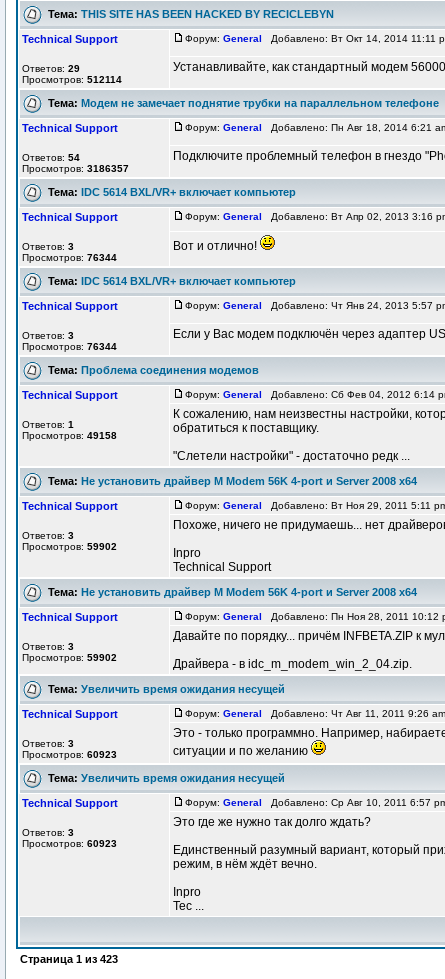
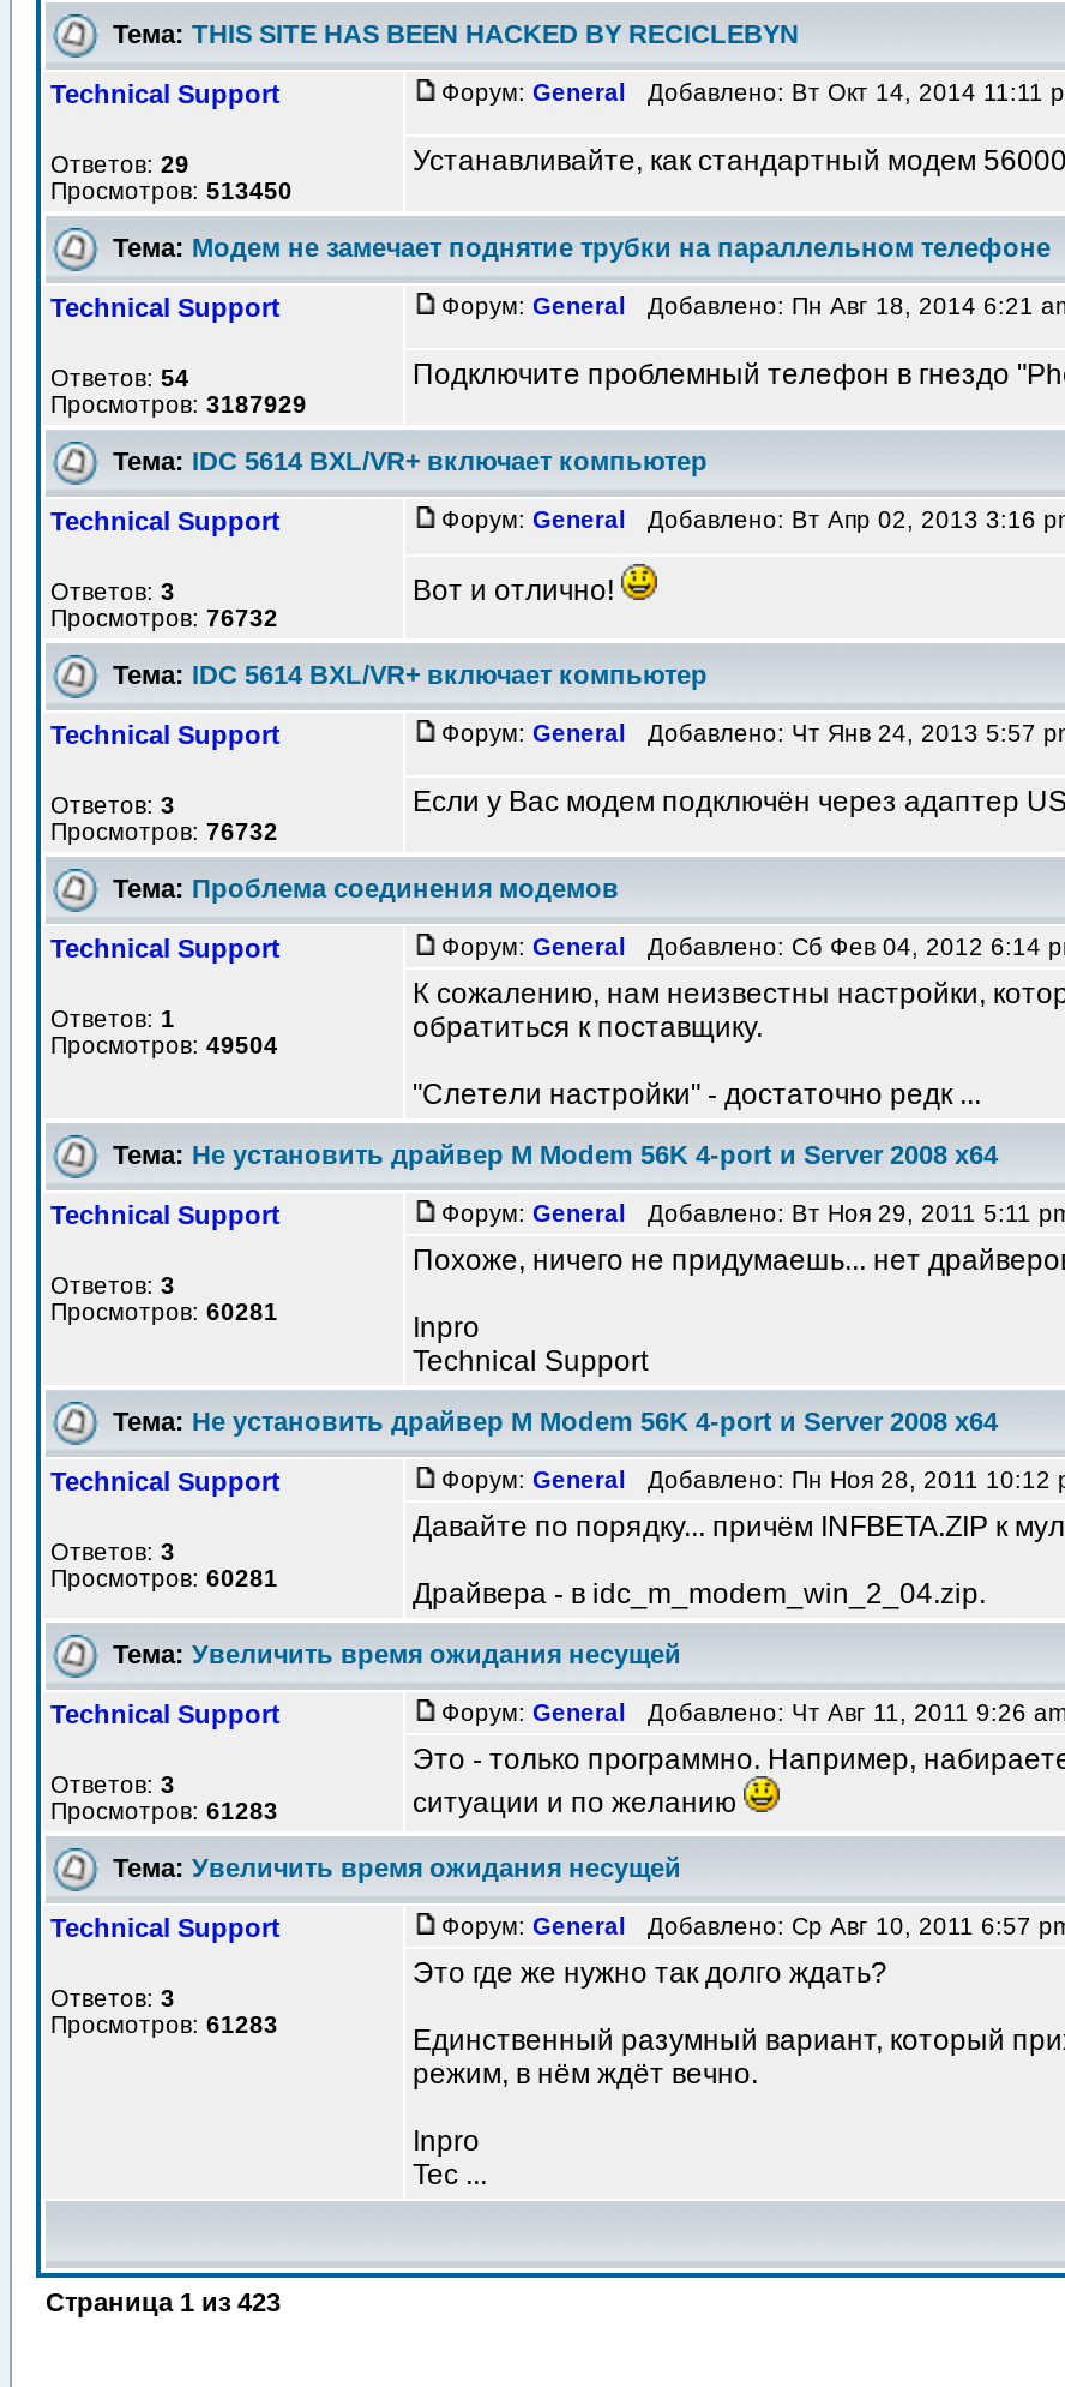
- Просмотров: 512114
+ Просмотров: 513450

- Просмотров: 3186357
+ Просмотров: 3187929

- Просмотров: 76344
+ Просмотров: 76732

- Просмотров: 76344
+ Просмотров: 76732

- Просмотров: 49158
+ Просмотров: 49504

- Просмотров: 59902
+ Просмотров: 60281

- Просмотров: 59902
+ Просмотров: 60281

- Просмотров: 60923
+ Просмотров: 61283

- Просмотров: 60923
+ Просмотров: 61283
